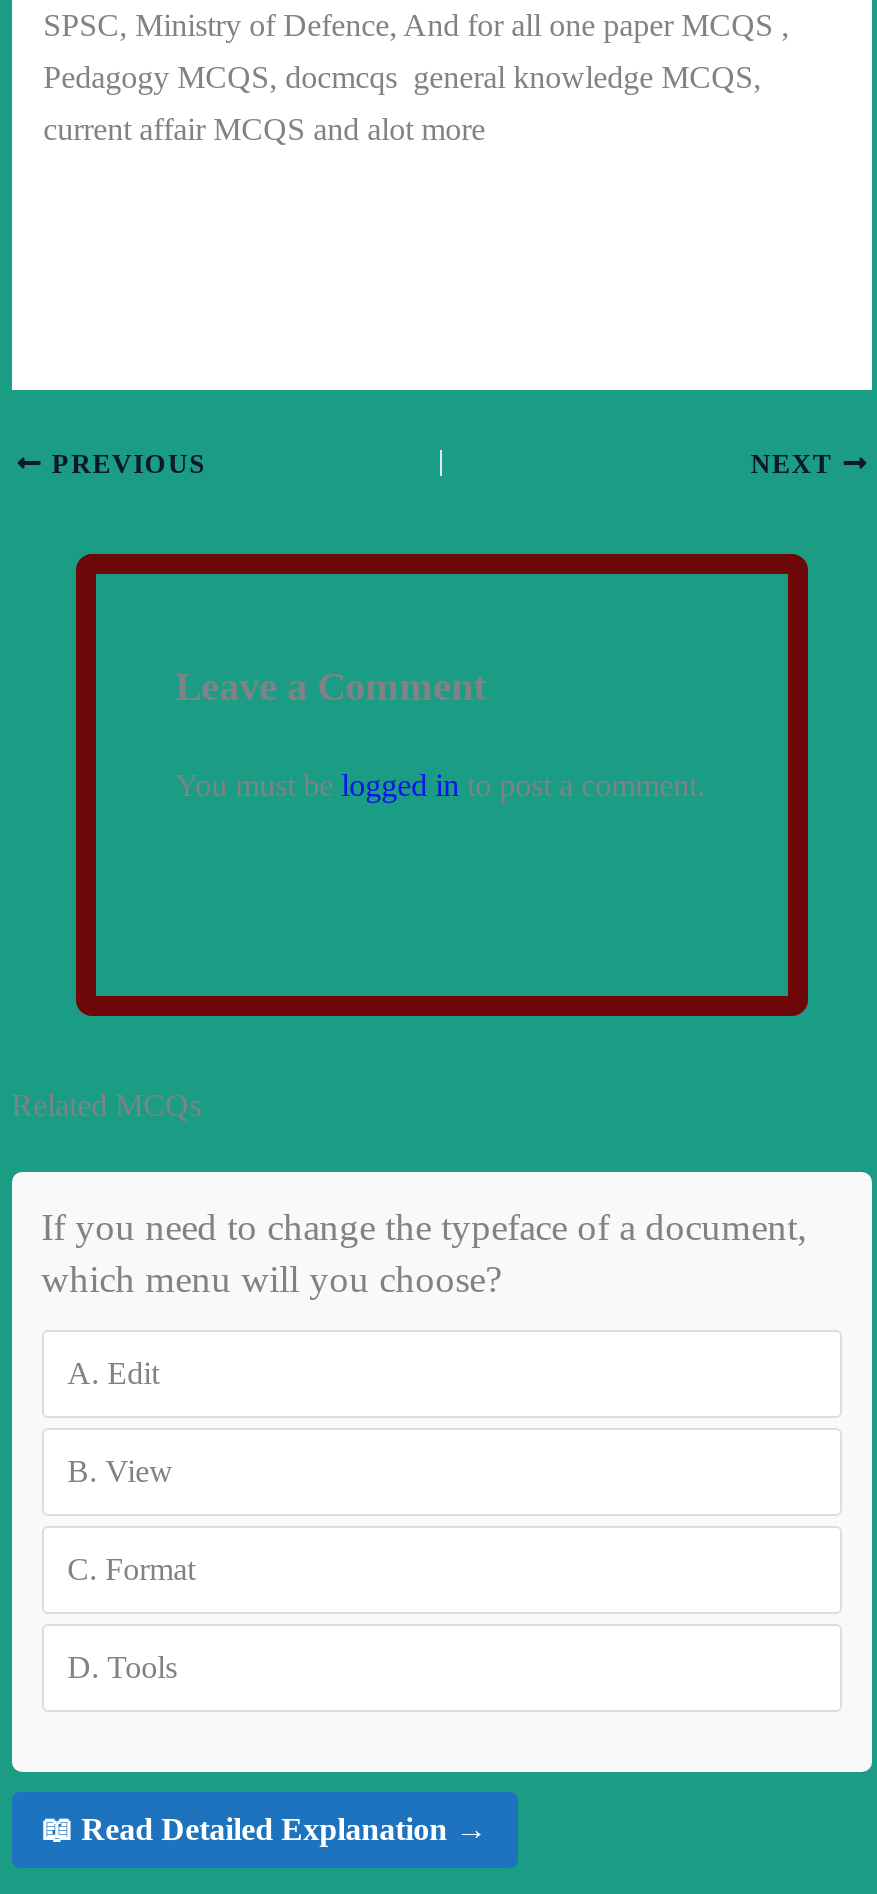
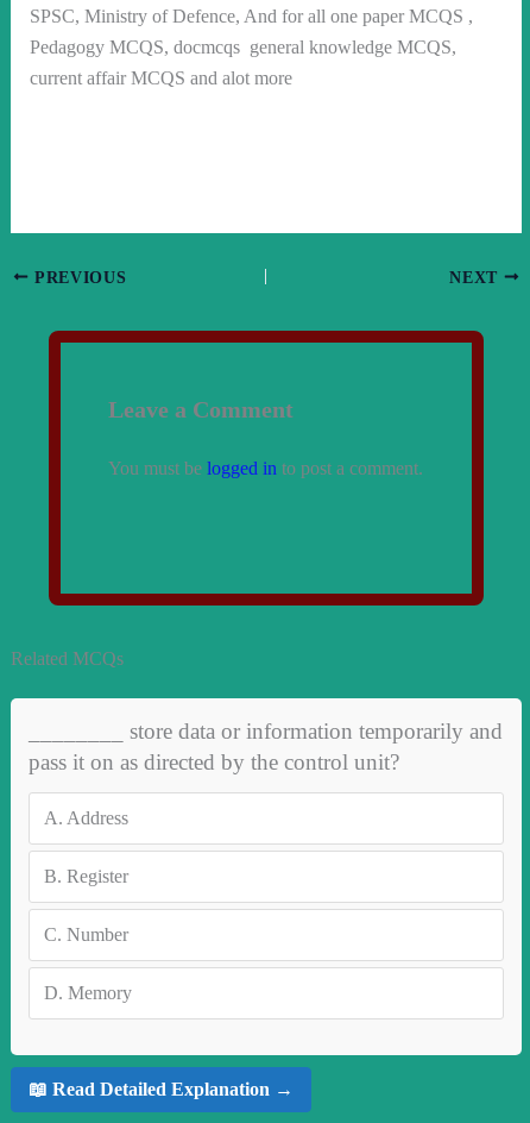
- If you need to change the typeface of a document,
- which menu will you choose?
+ ________ store data or information temporarily and
+ pass it on as directed by the control unit?

- A. Edit
+ A. Address

- B. View
+ B. Register

- C. Format
+ C. Number

- D. Tools
+ D. Memory
